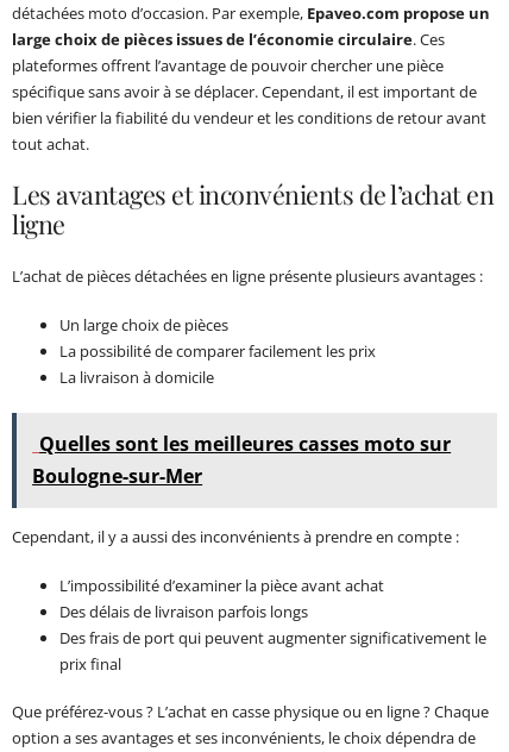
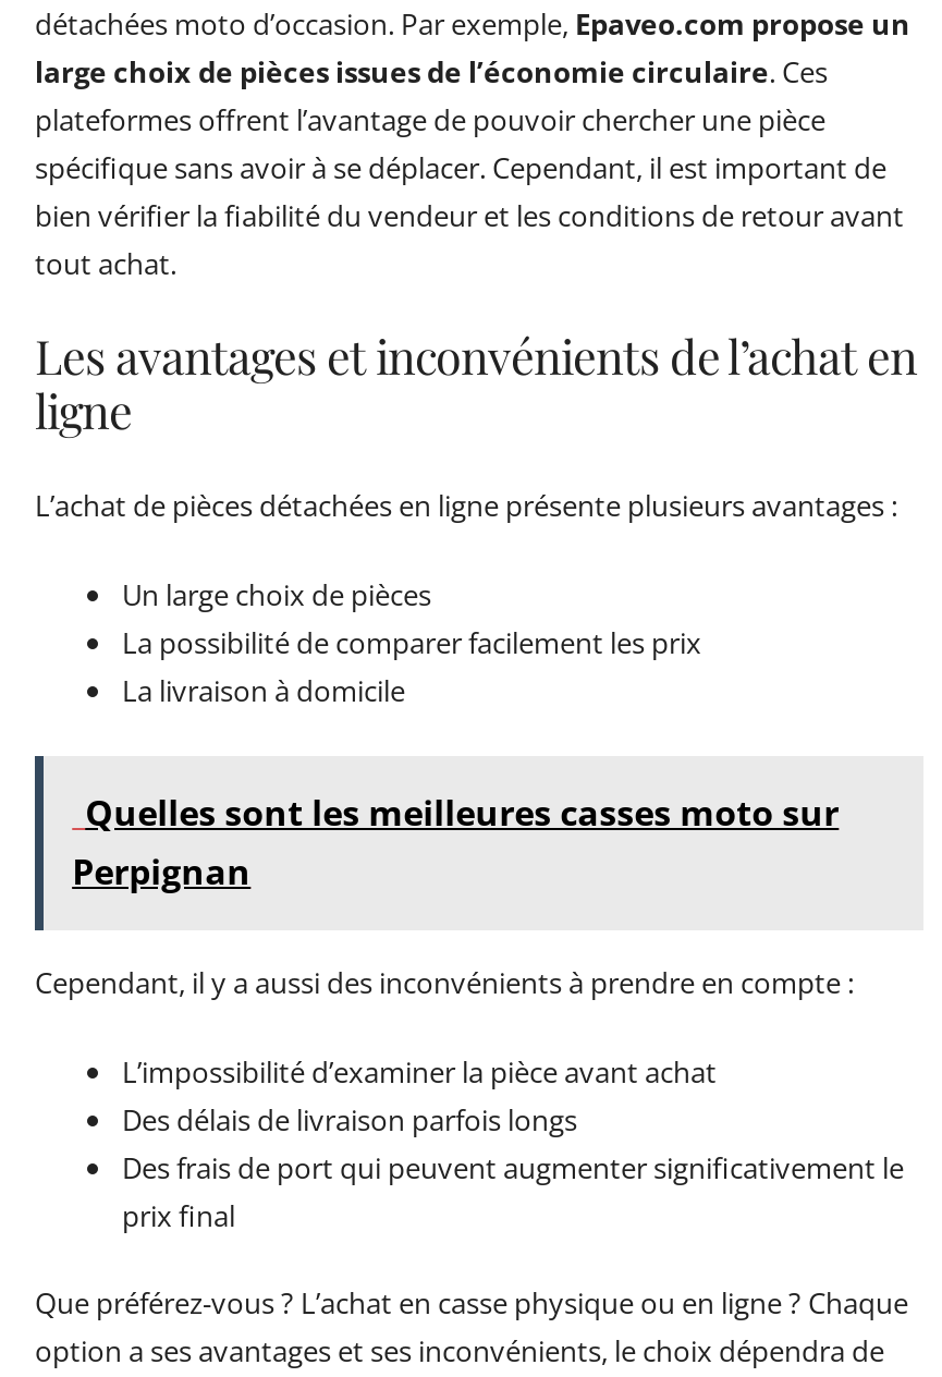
- Boulogne-sur-Mer
+ Perpignan
